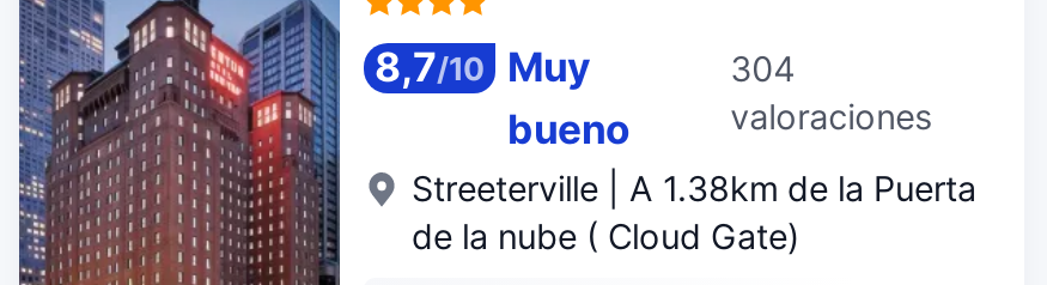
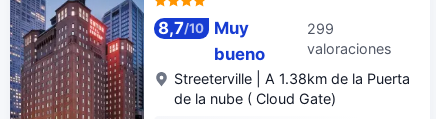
- 304
+ 299
